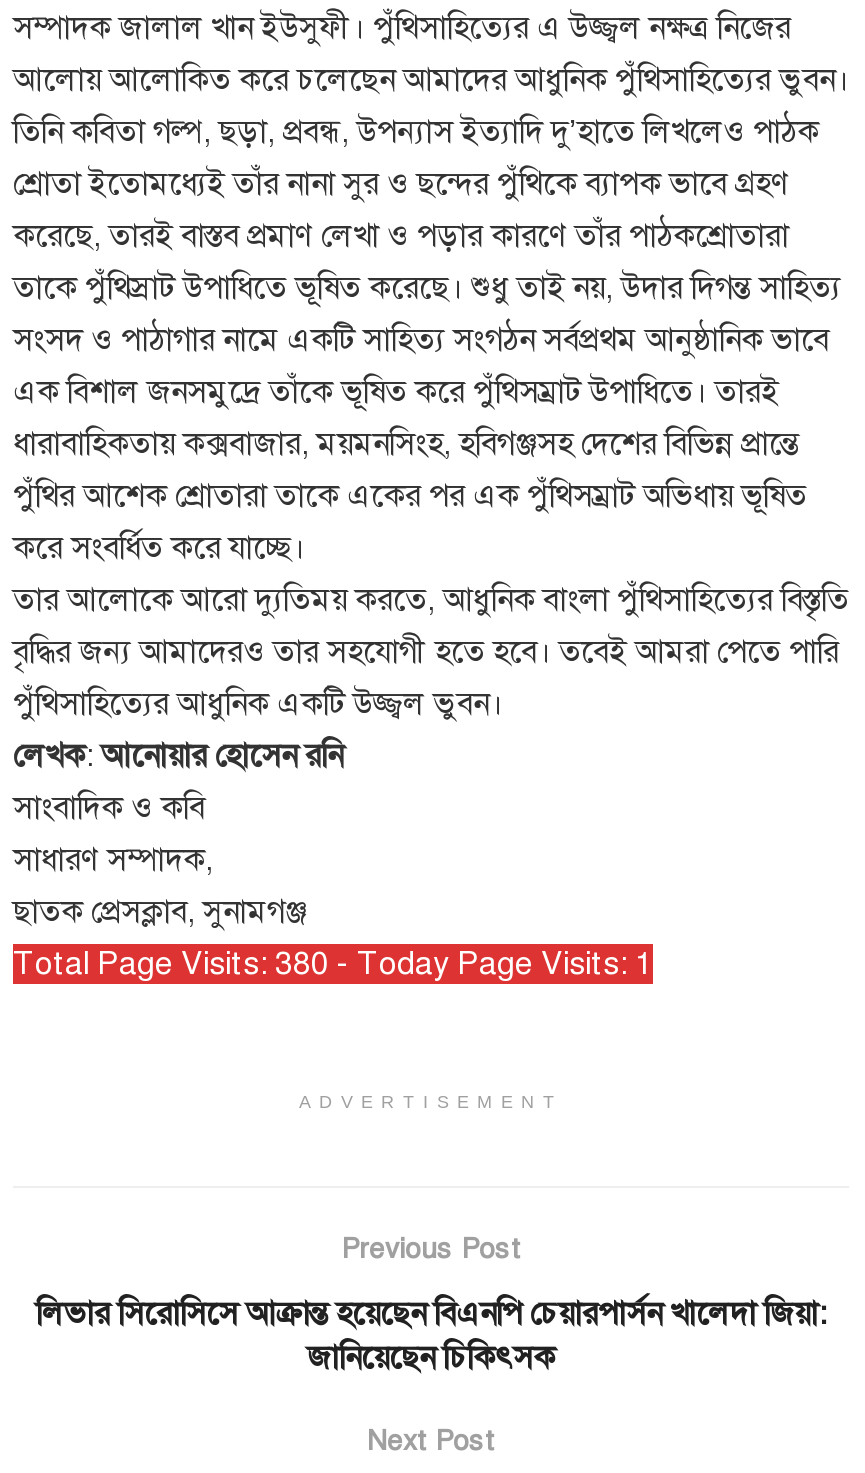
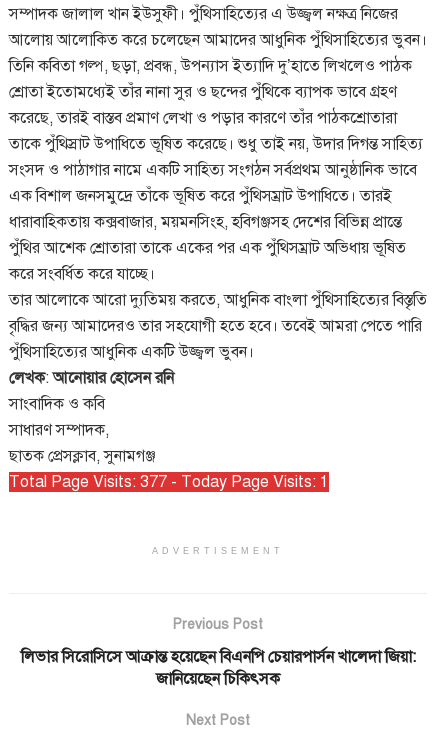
- Total Page Visits: 380 - Today Page Visits: 1
+ Total Page Visits: 377 - Today Page Visits: 1
